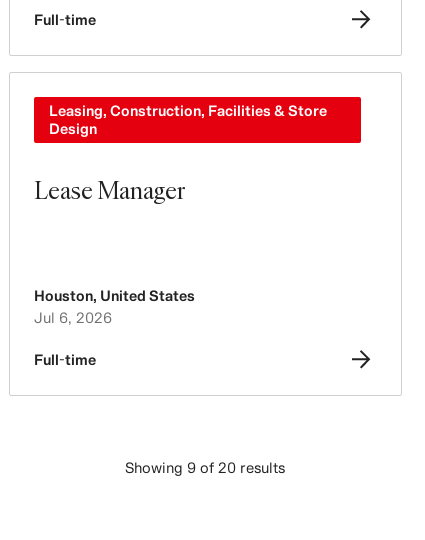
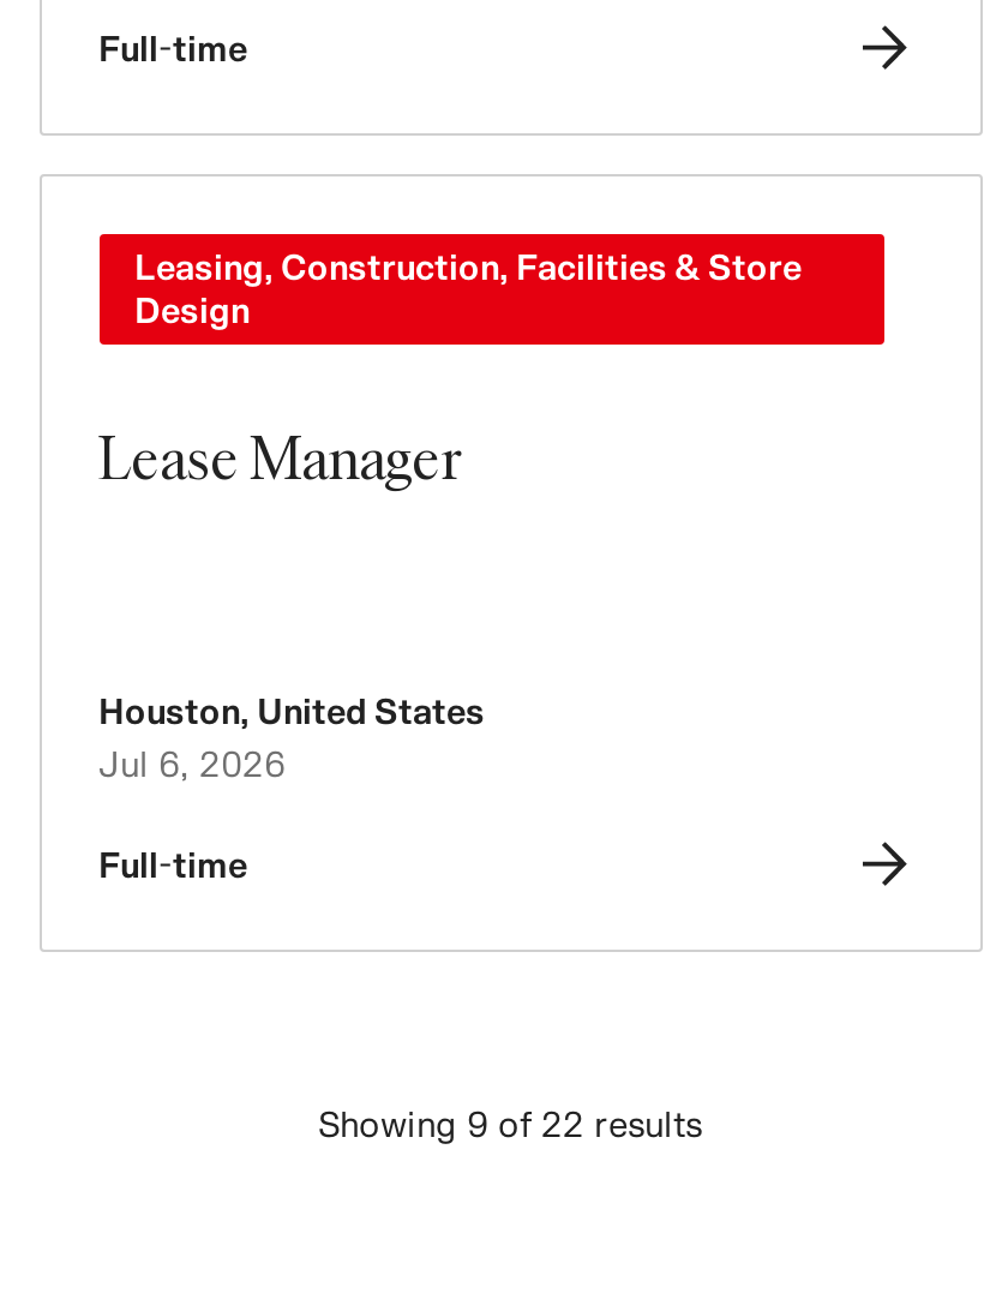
- Showing 9 of 20 results
+ Showing 9 of 22 results
